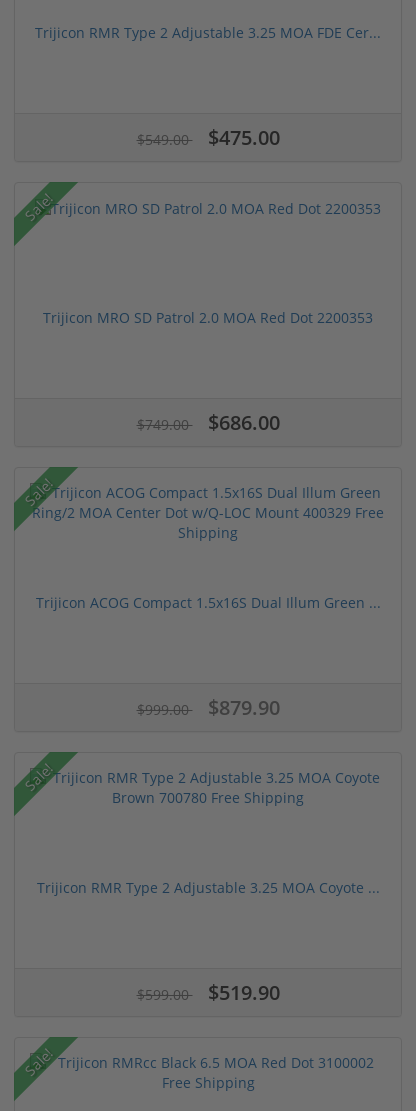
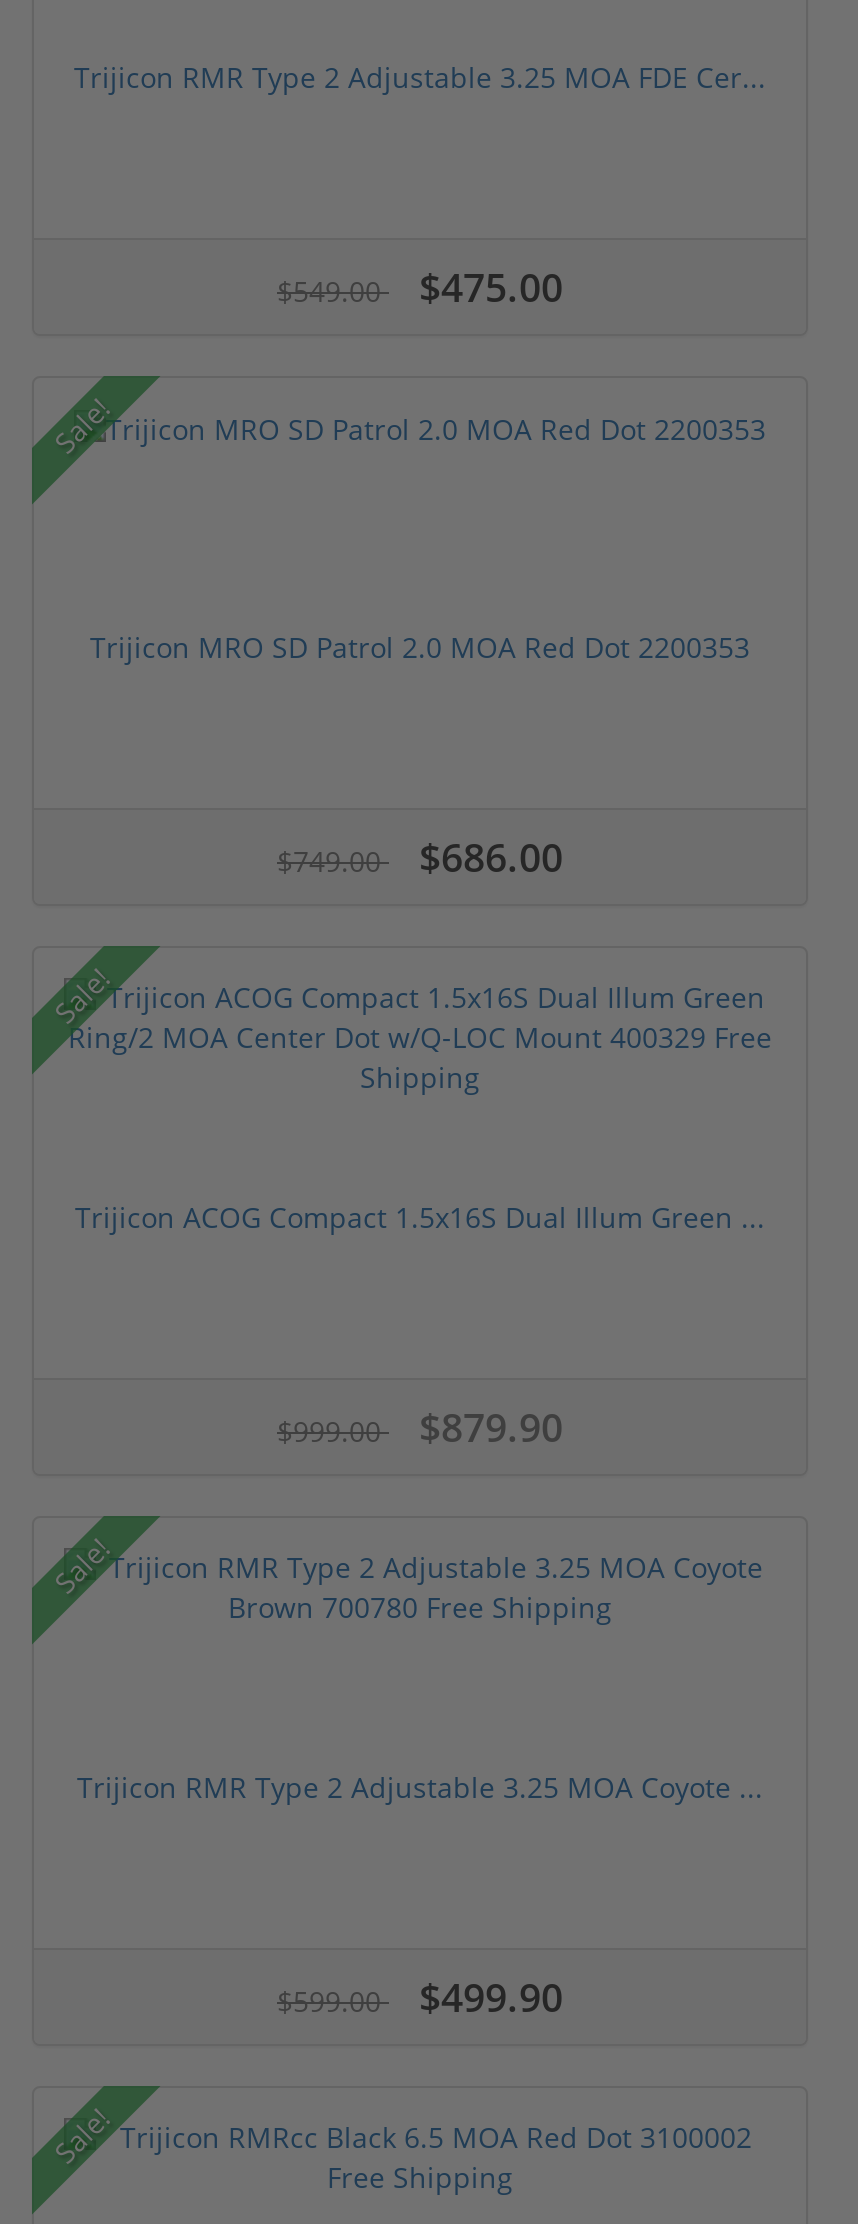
- $519.90
+ $499.90
